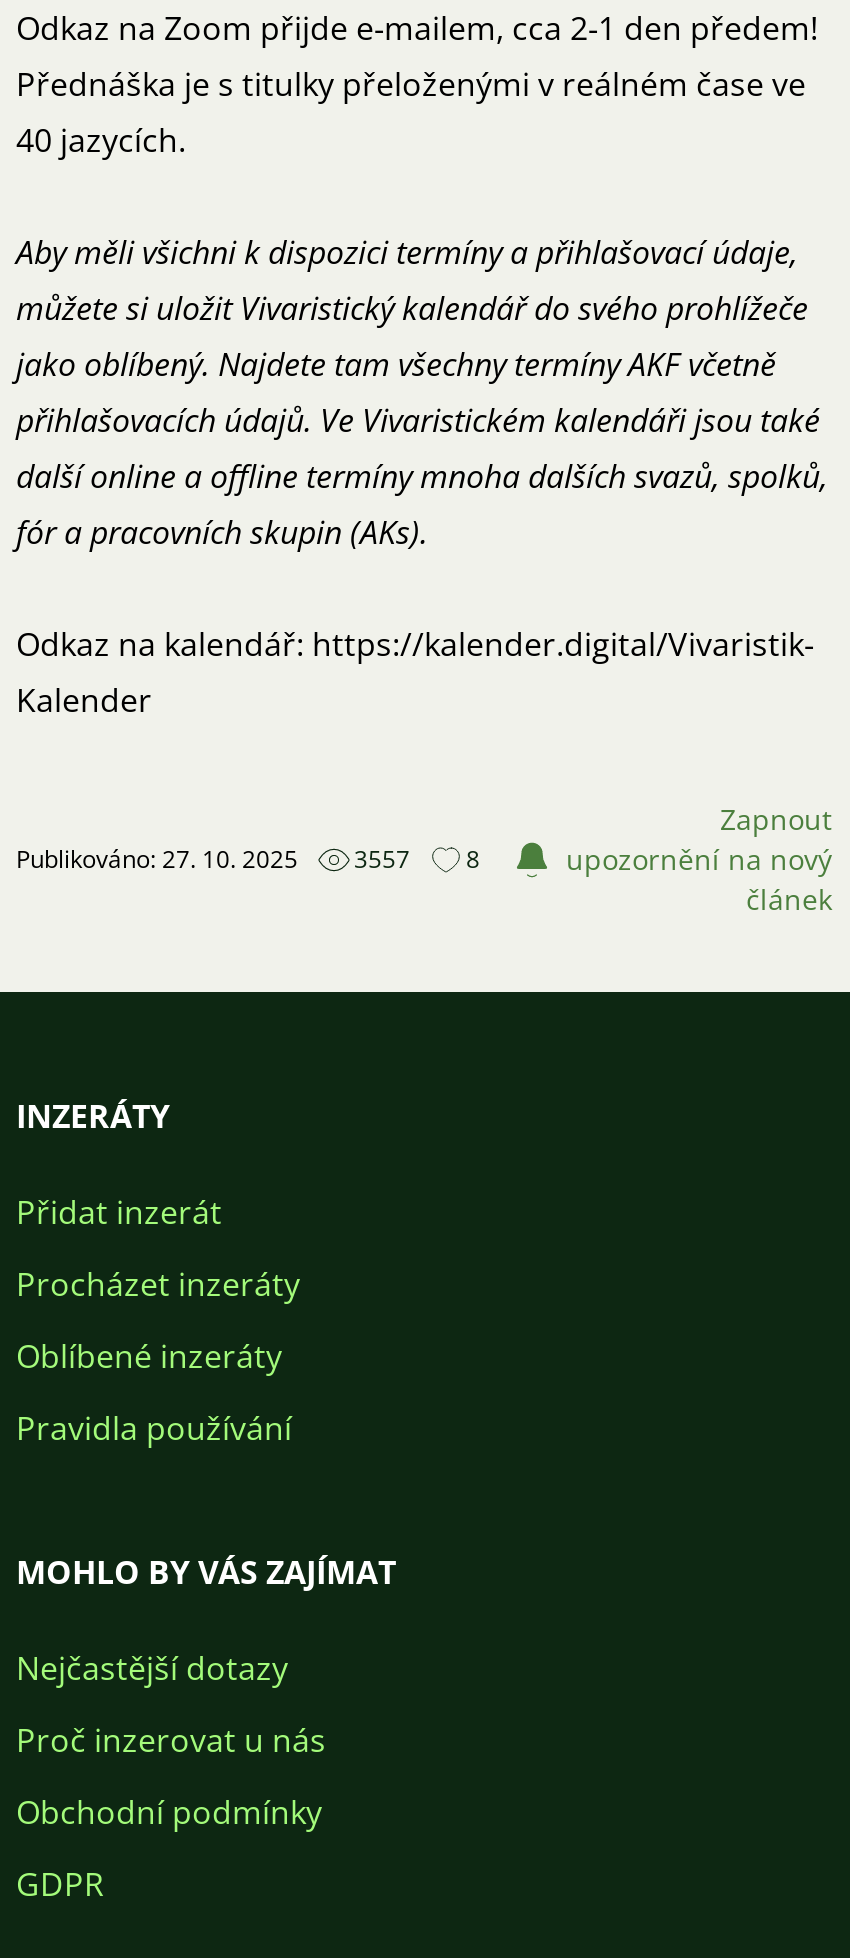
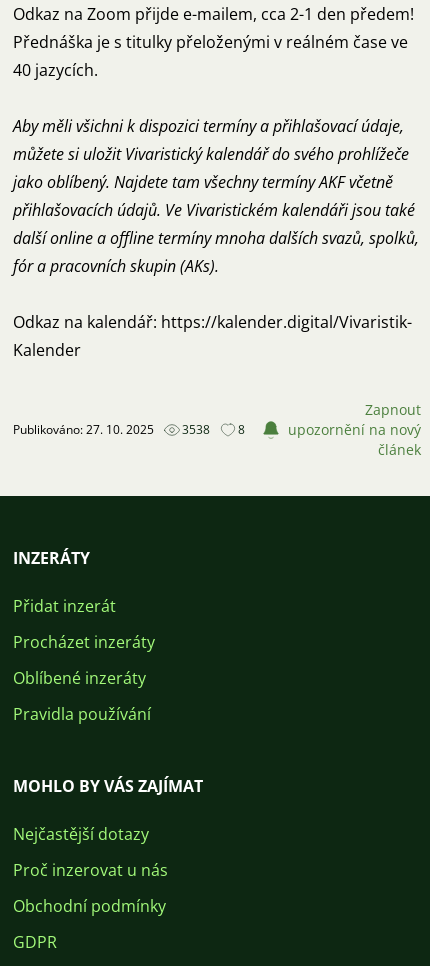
- Publikováno: 27. 10. 2025 3557 8
+ Publikováno: 27. 10. 2025 3538 8
